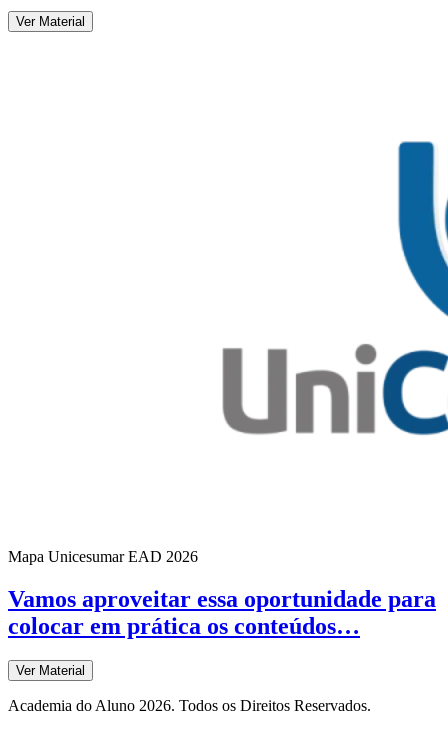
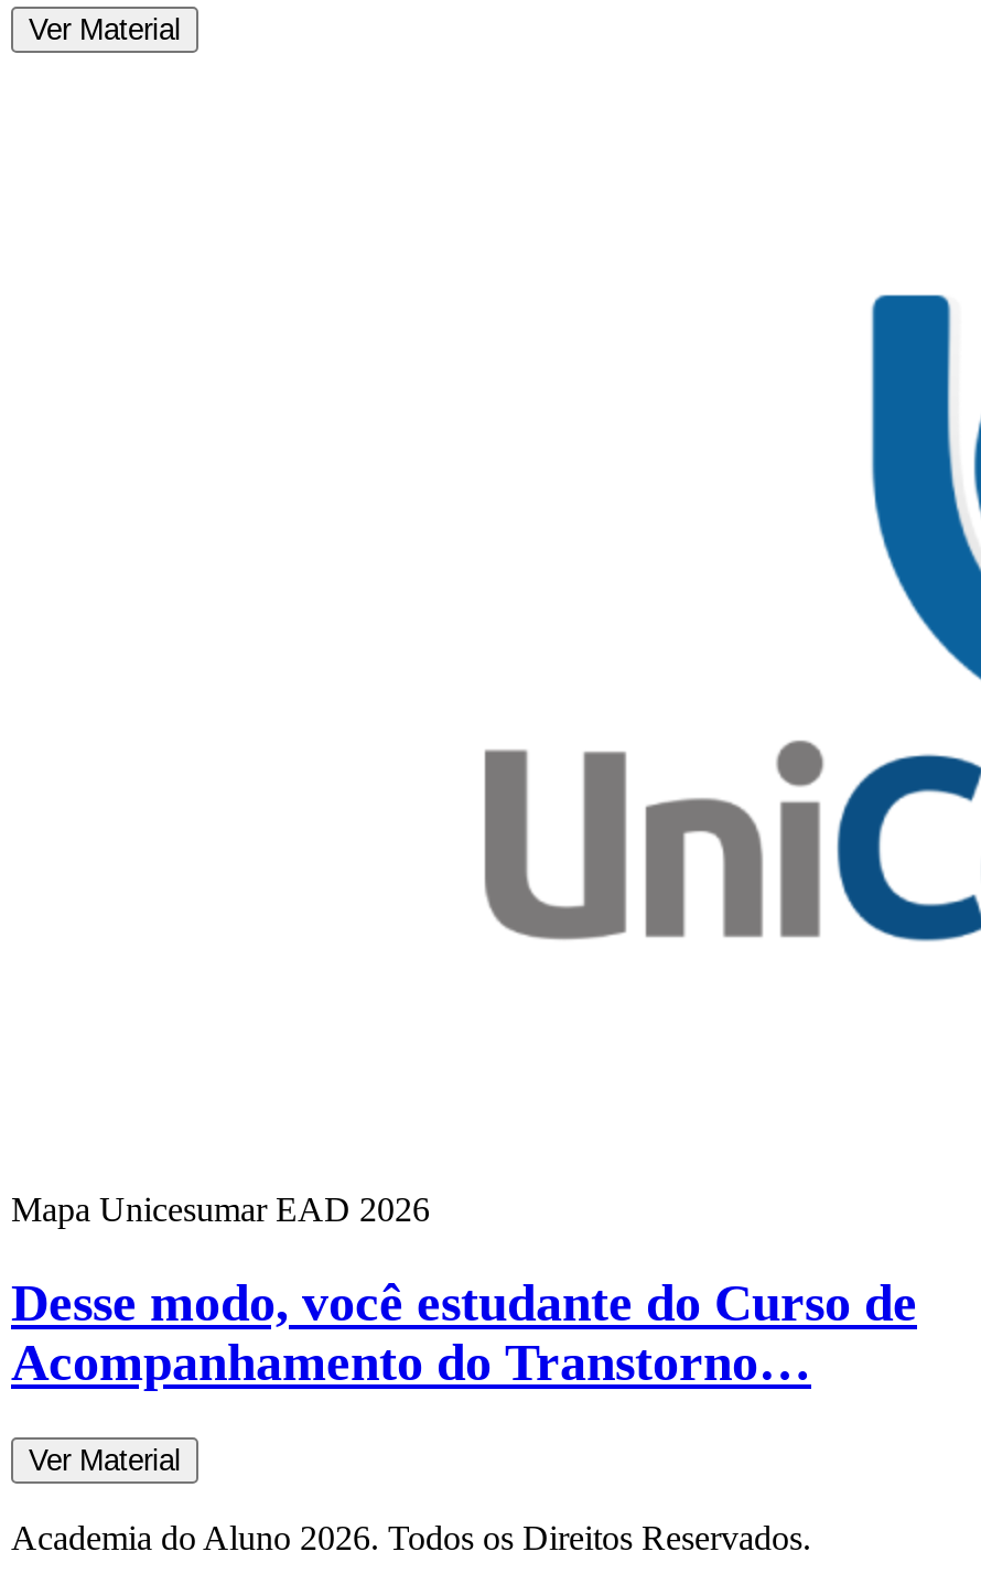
- Vamos aproveitar essa oportunidade para
- colocar em prática os conteúdos…
+ Desse modo, você estudante do Curso de
+ Acompanhamento do Transtorno…
